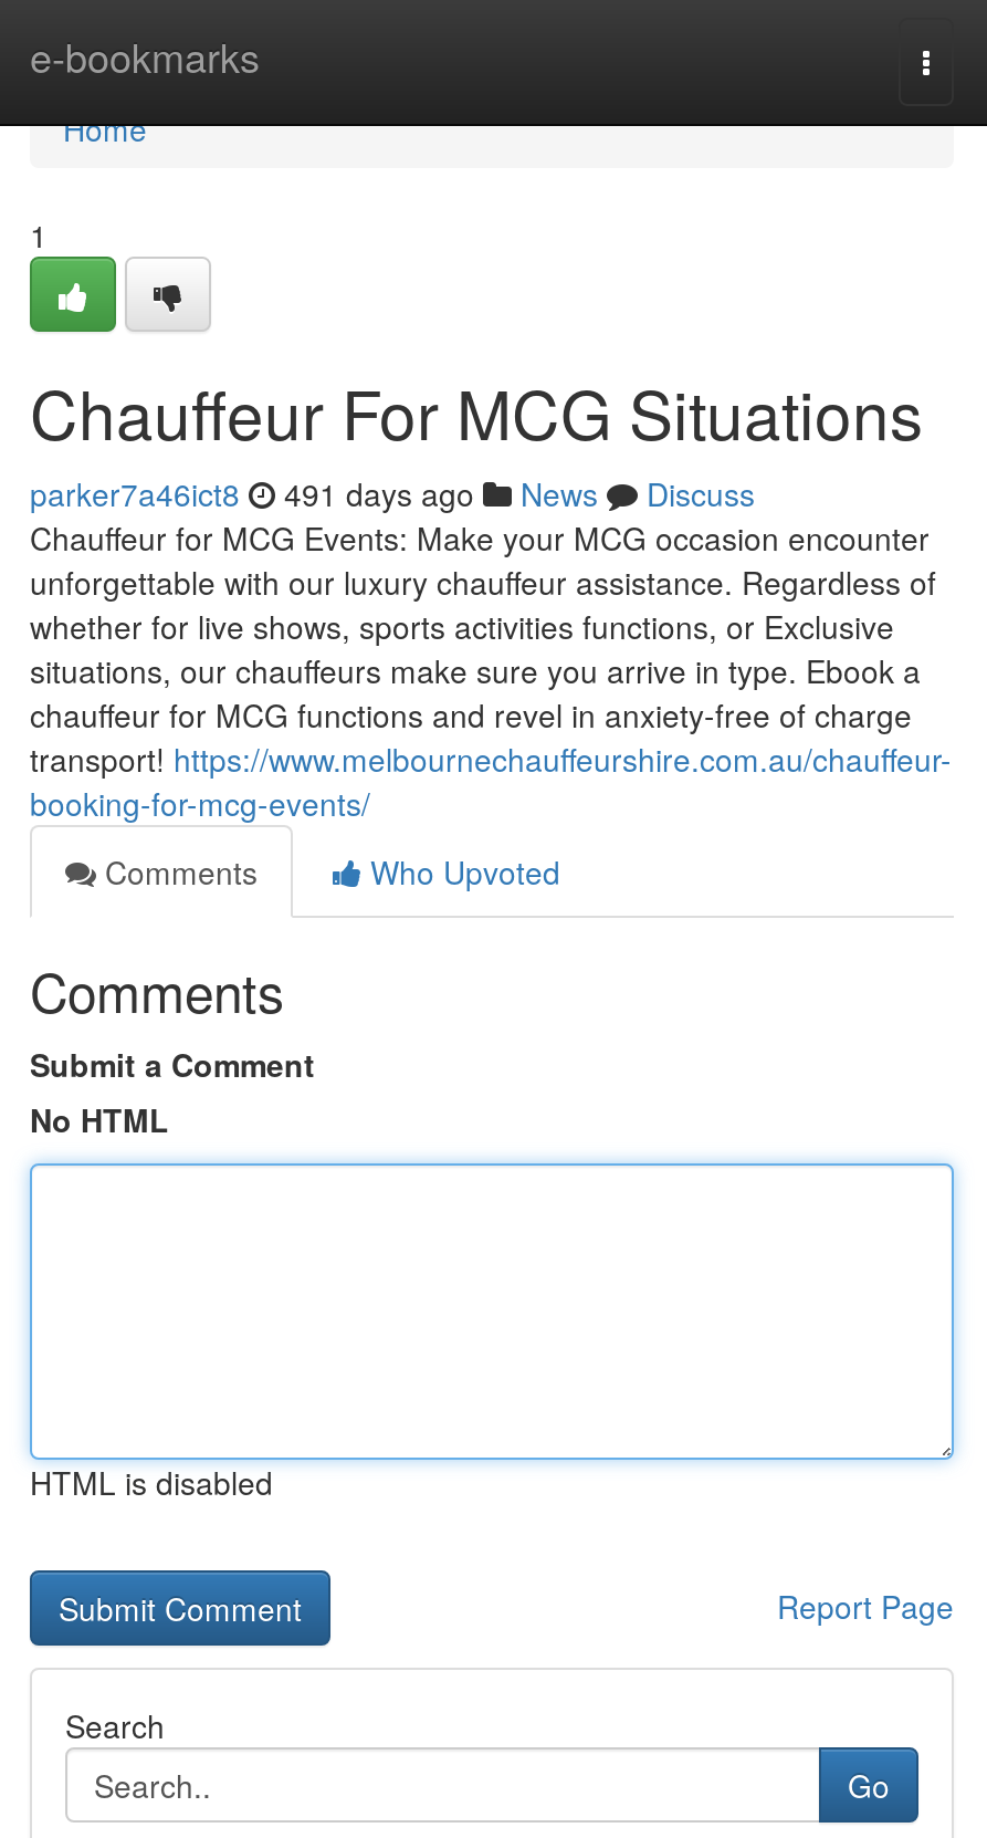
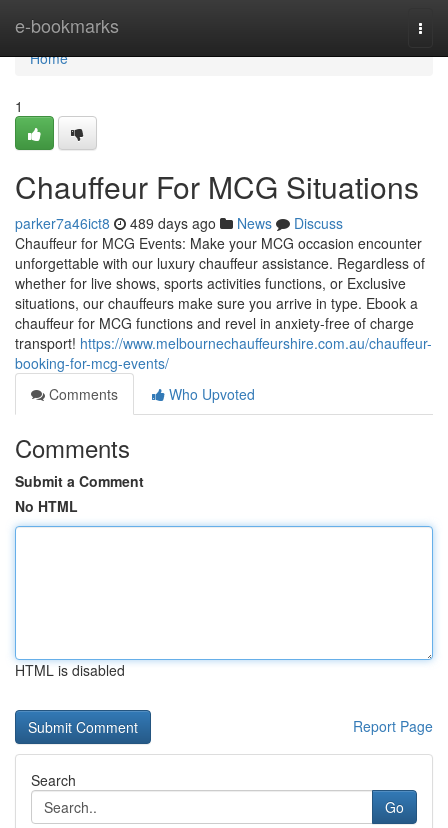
- parker7a46ict8 491 days ago News Discuss
+ parker7a46ict8 489 days ago News Discuss
